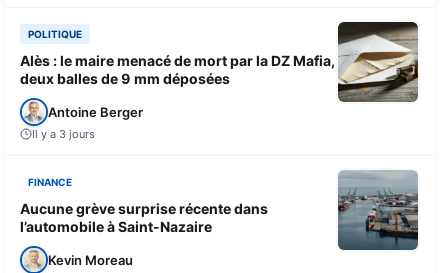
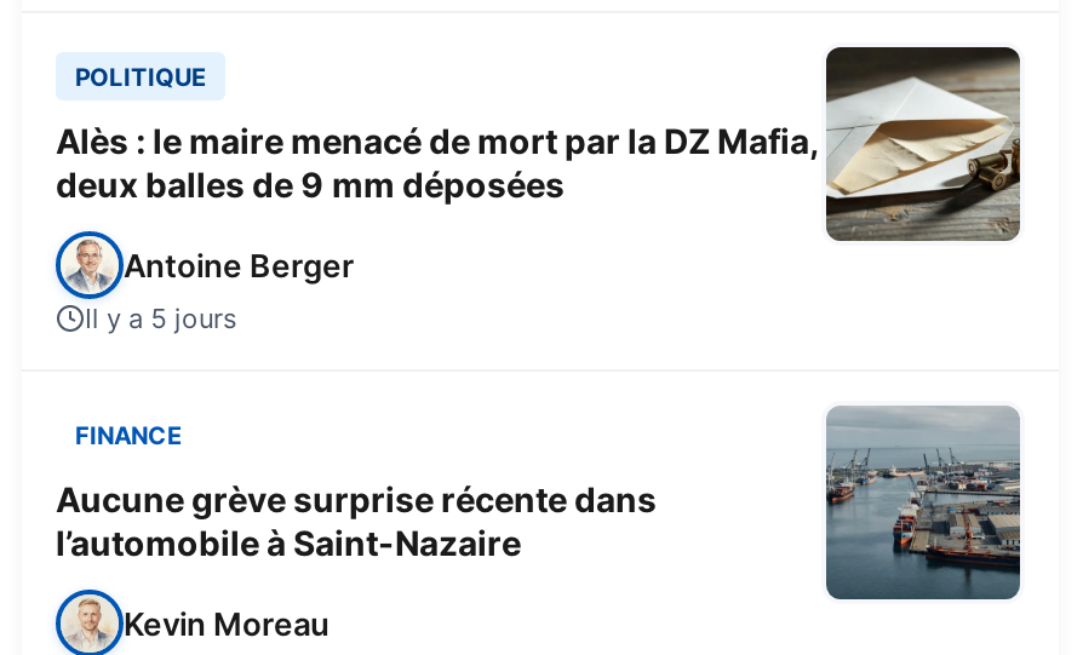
- Il y a 3 jours
+ Il y a 5 jours
